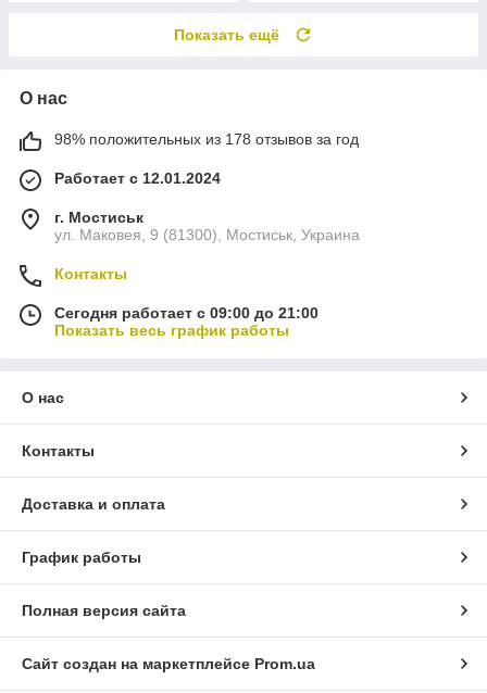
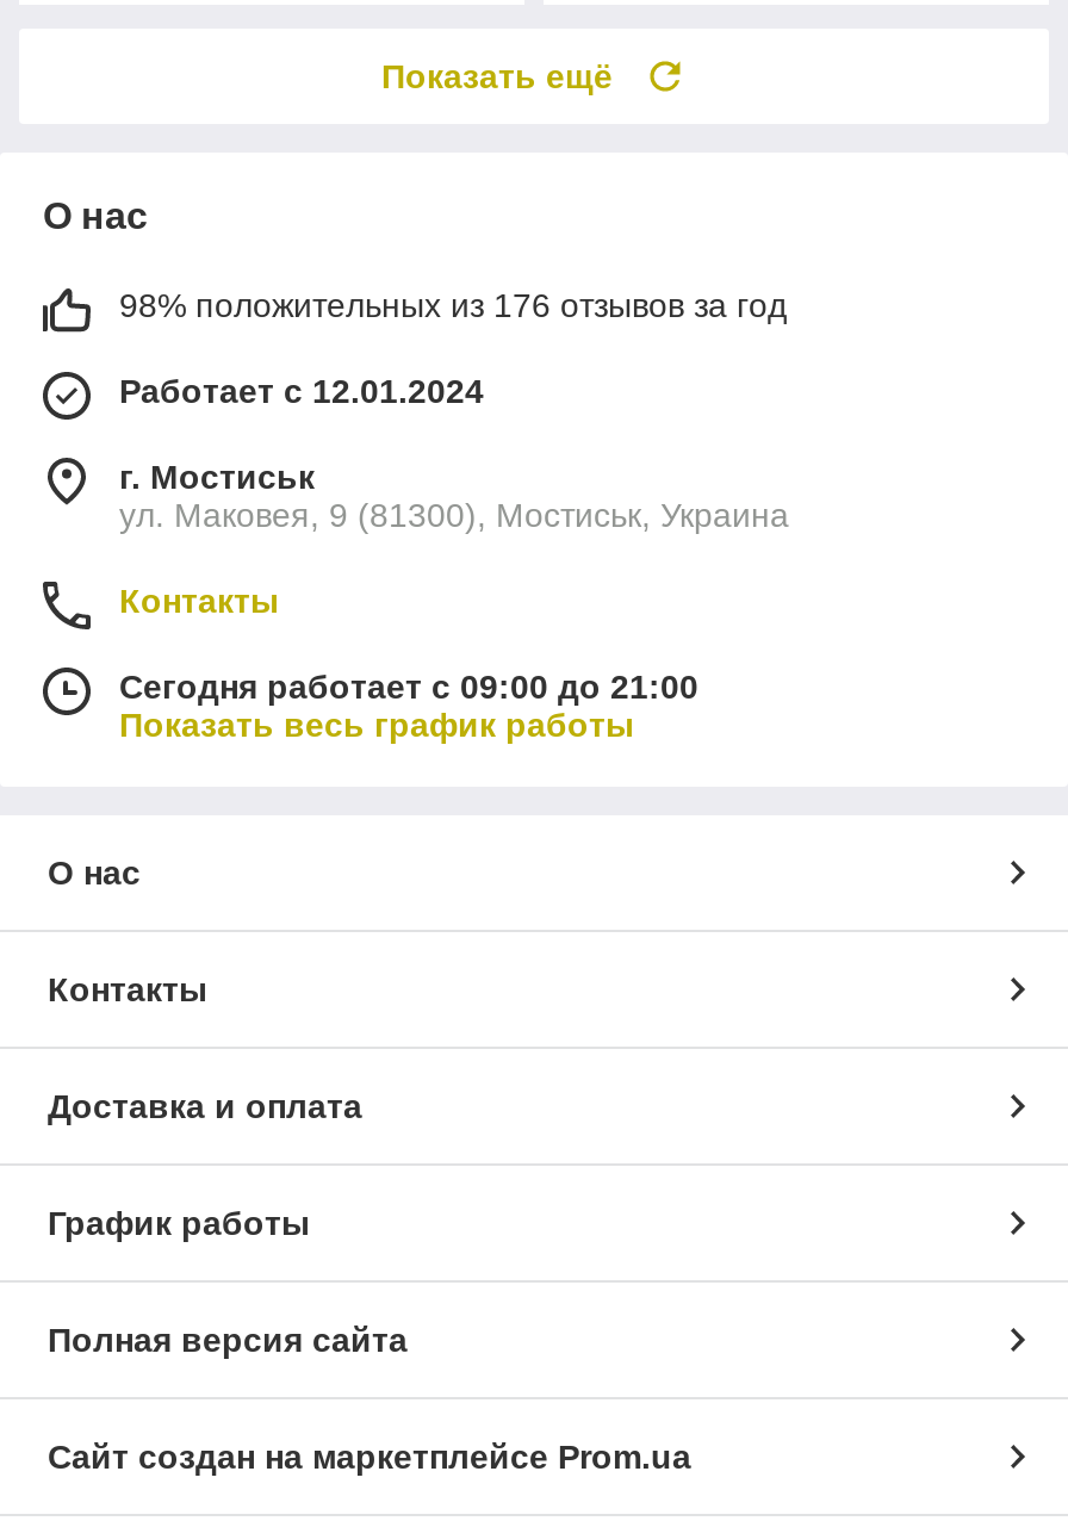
- 98% положительных из 178 отзывов за год
+ 98% положительных из 176 отзывов за год
